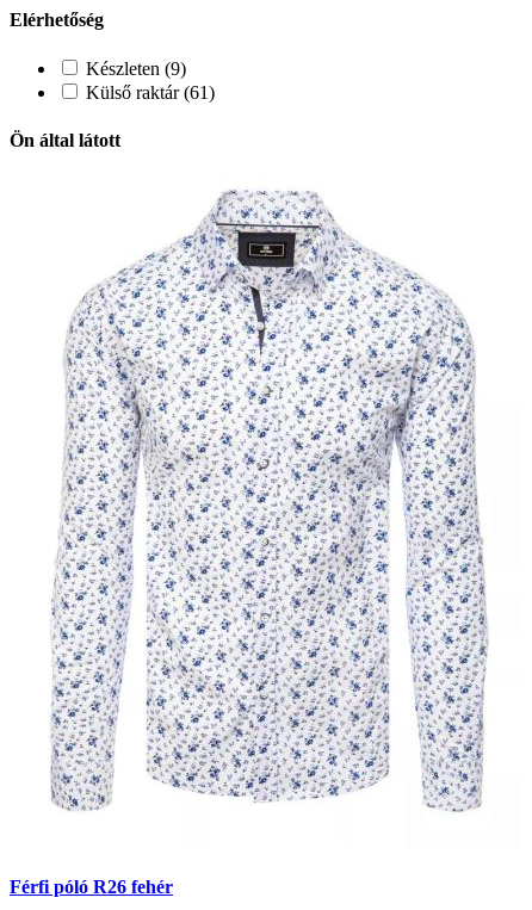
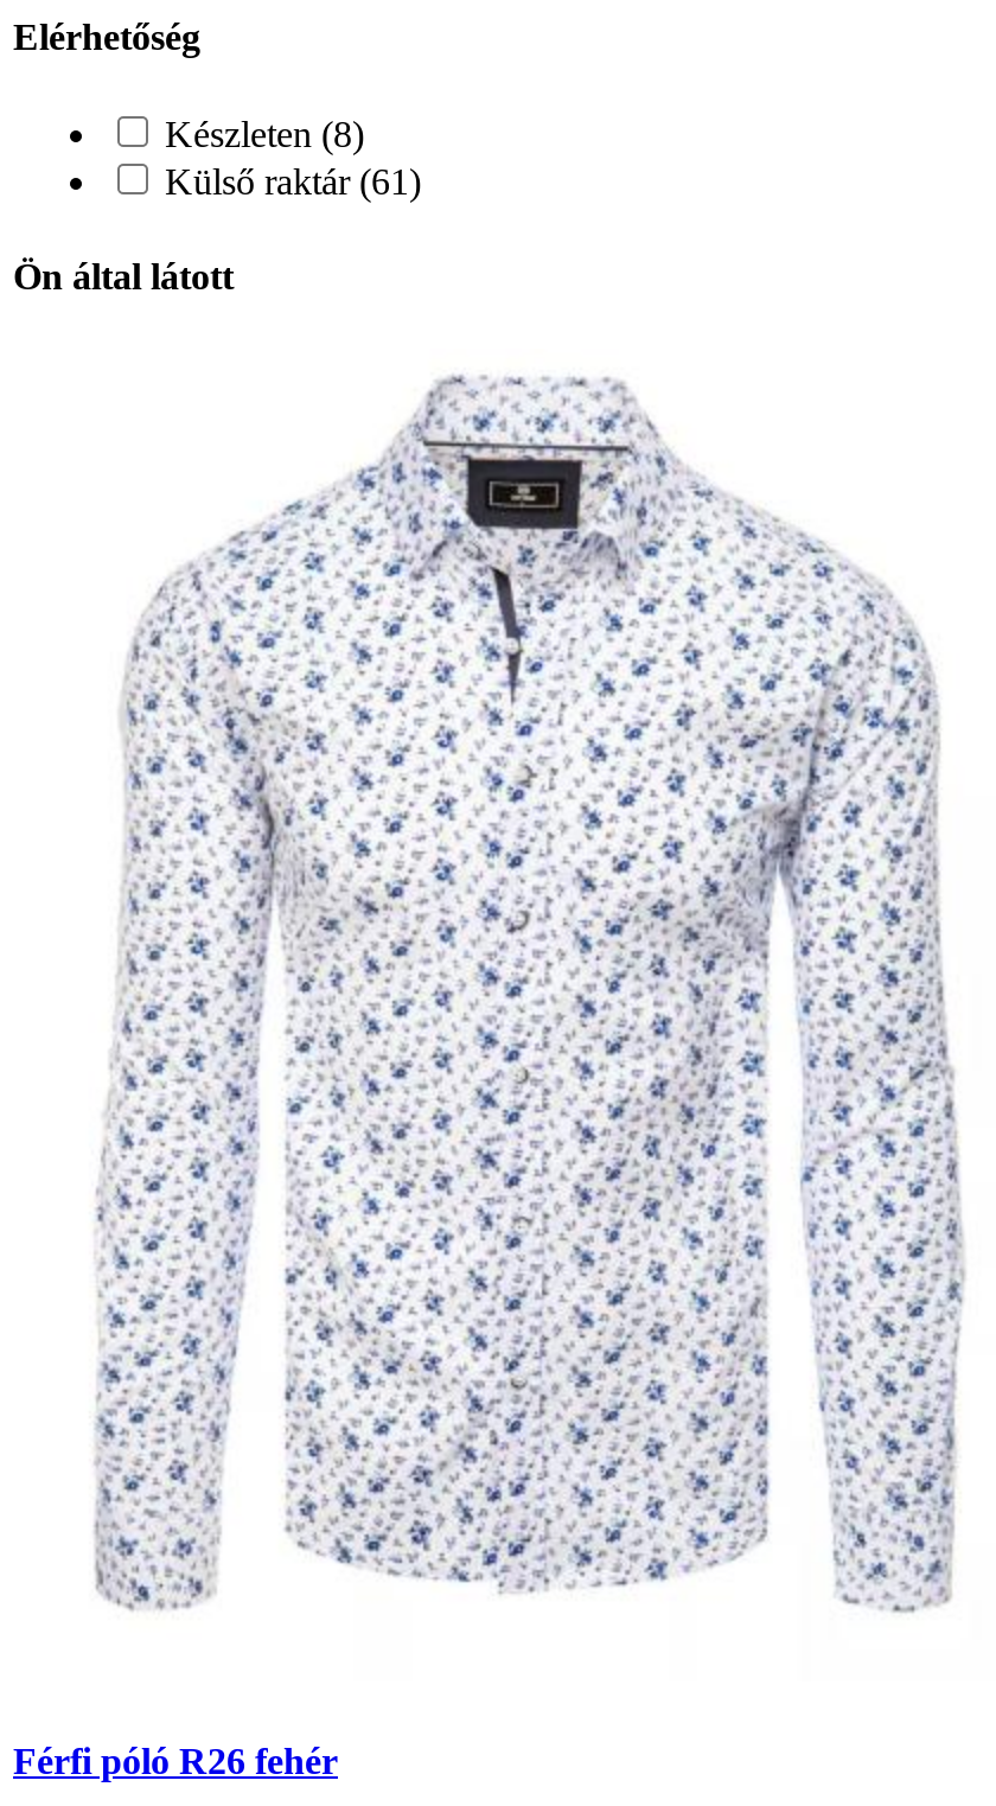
- Készleten (9)
+ Készleten (8)
